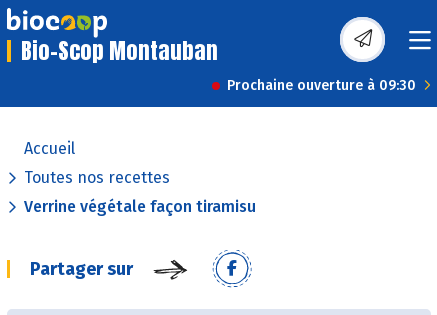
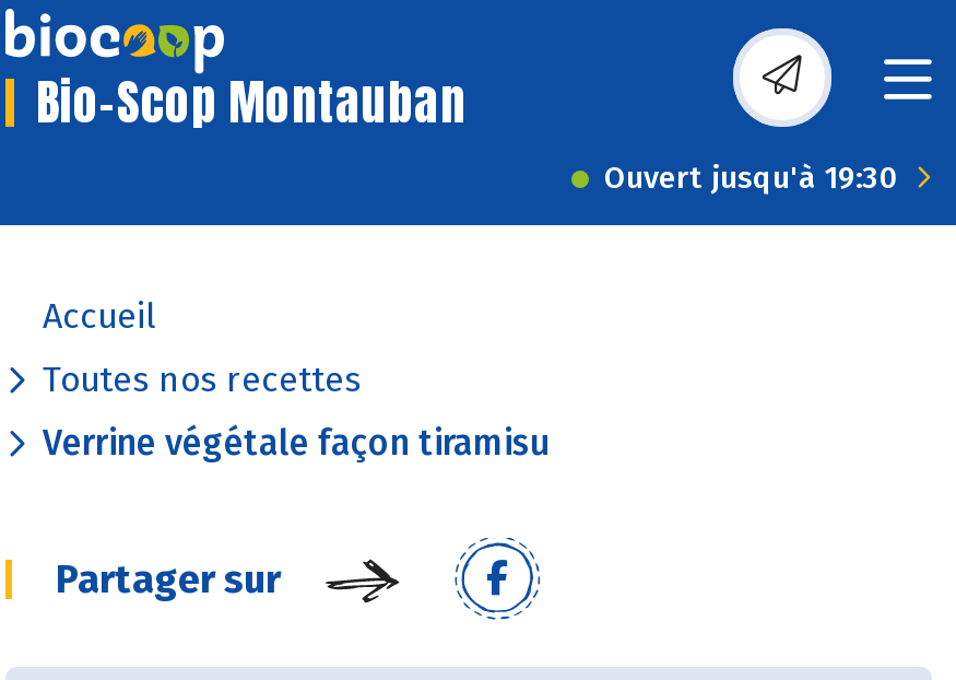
- Prochaine ouverture à 09:30
+ Ouvert jusqu'à 19:30
